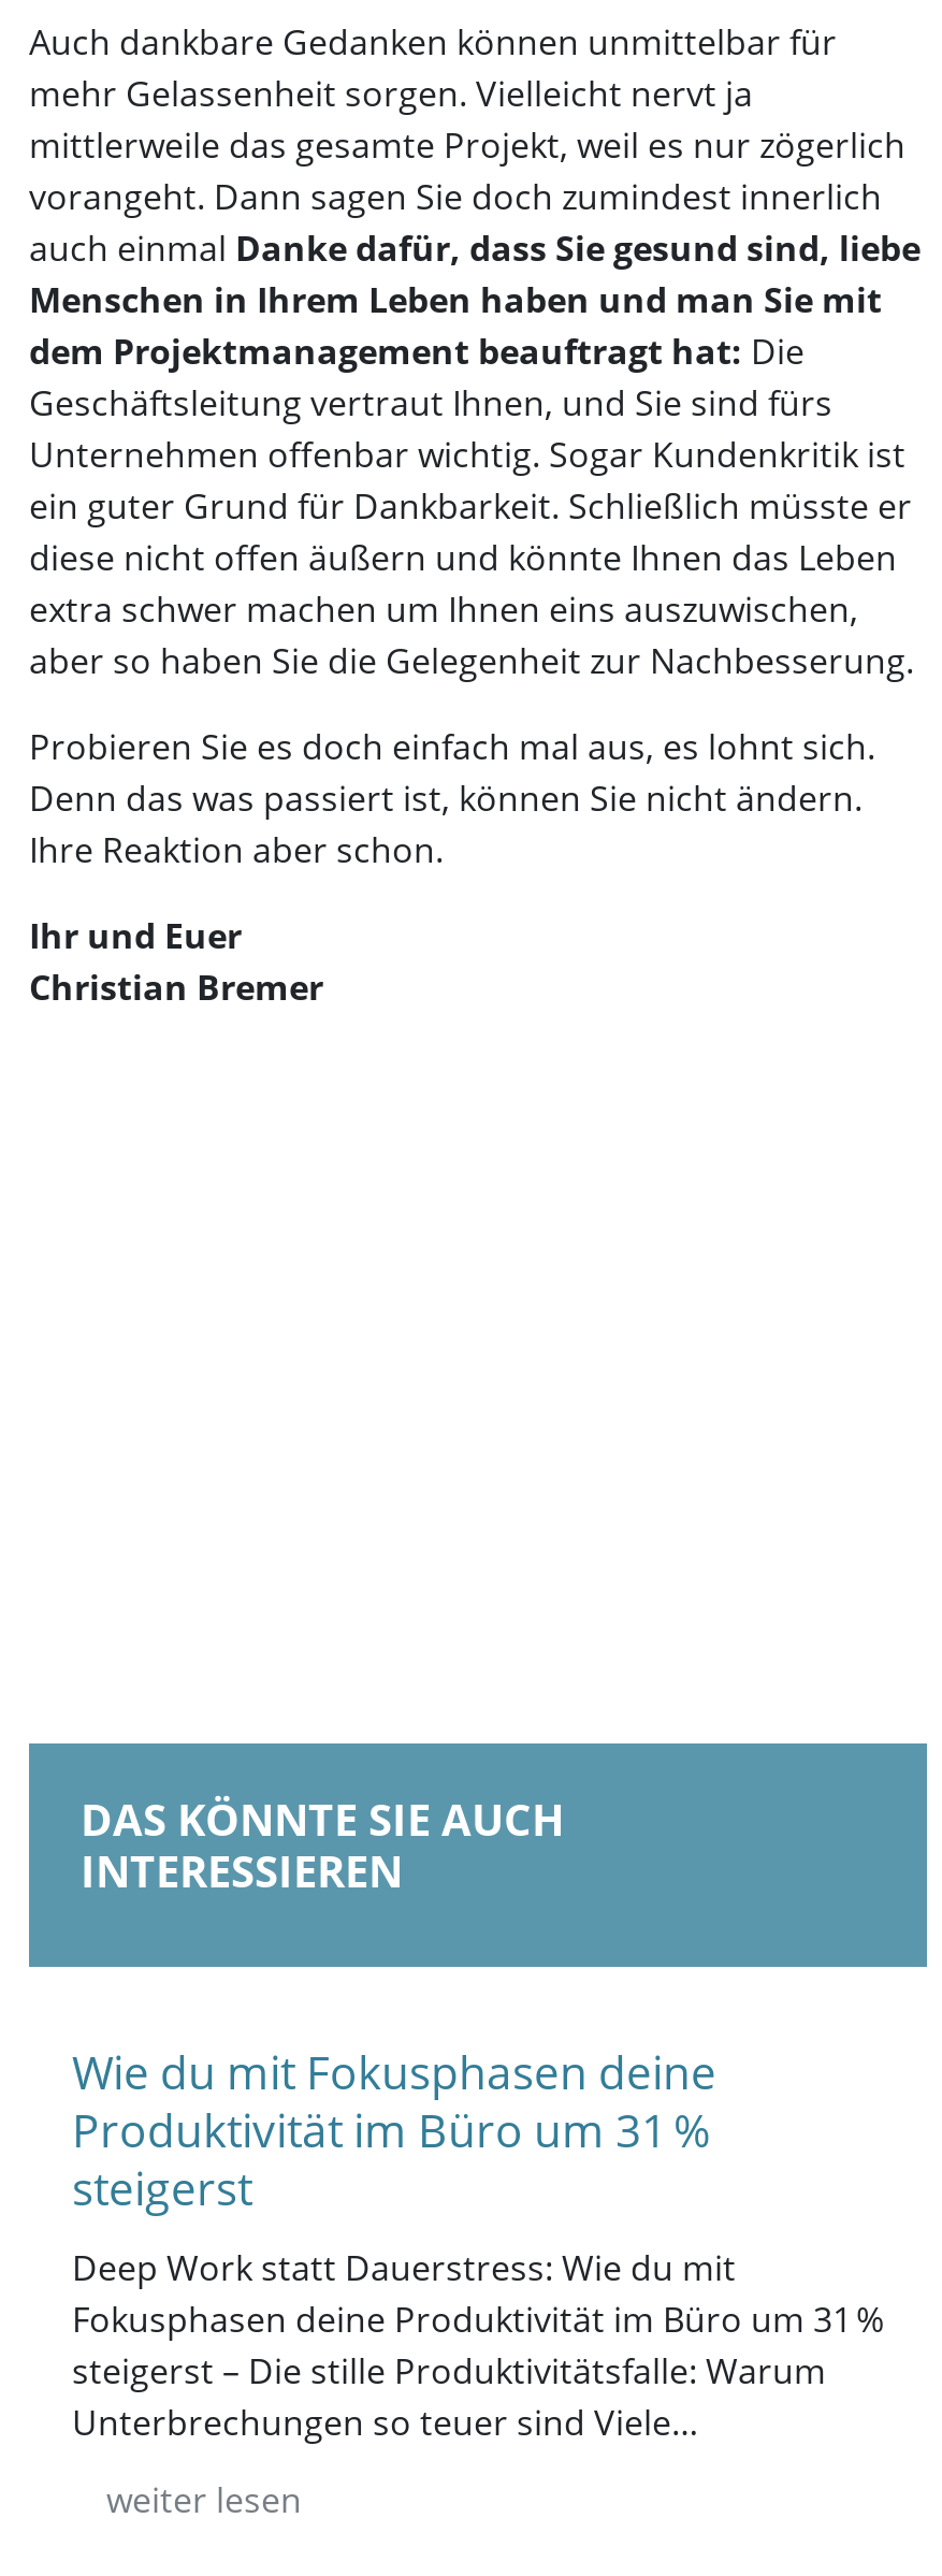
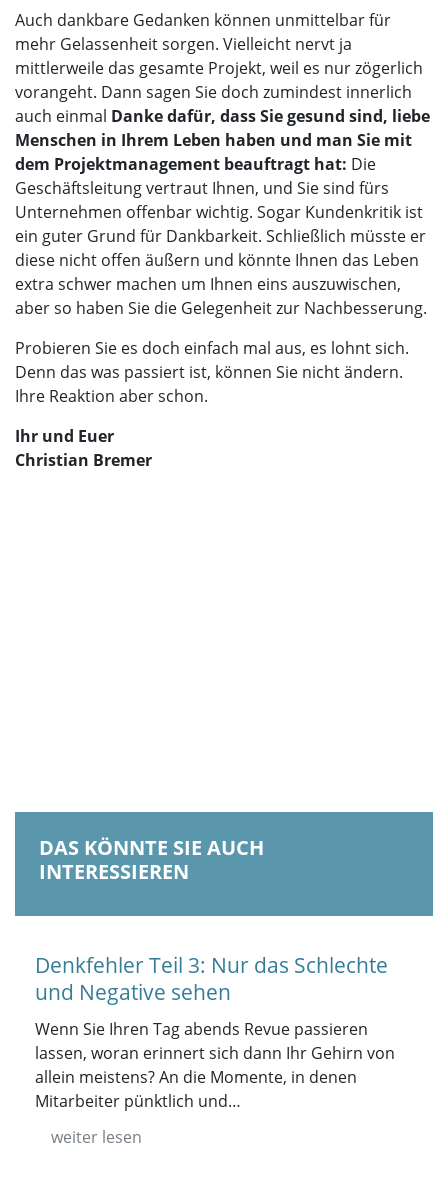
- Wie du mit Fokusphasen deine
- Produktivität im Büro um 31 %
- steigerst
- Deep Work statt Dauerstress: Wie du mit
- Fokusphasen deine Produktivität im Büro um 31 %
- steigerst – Die stille Produktivitätsfalle: Warum
- Unterbrechungen so teuer sind Viele…
+ Denkfehler Teil 3: Nur das Schlechte
+ und Negative sehen
+ Wenn Sie Ihren Tag abends Revue passieren
+ lassen, woran erinnert sich dann Ihr Gehirn von
+ allein meistens? An die Momente, in denen
+ Mitarbeiter pünktlich und…
